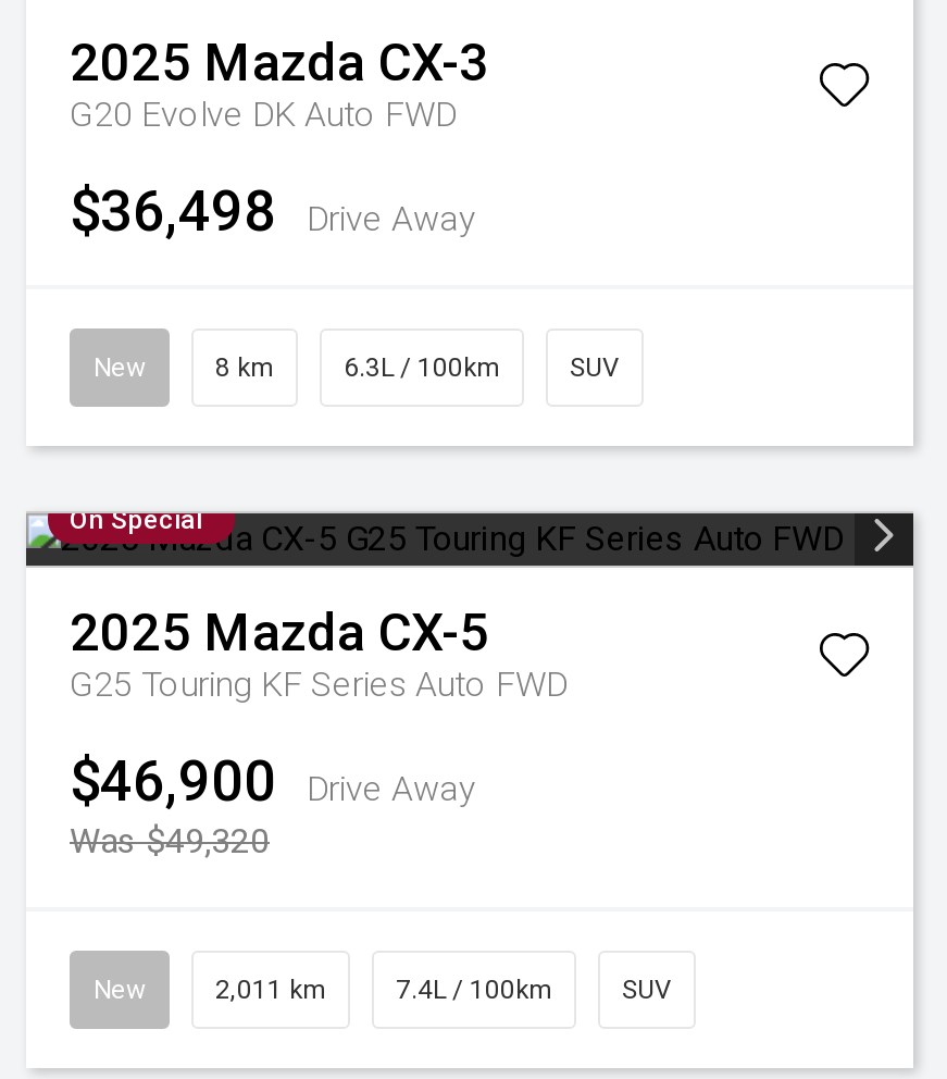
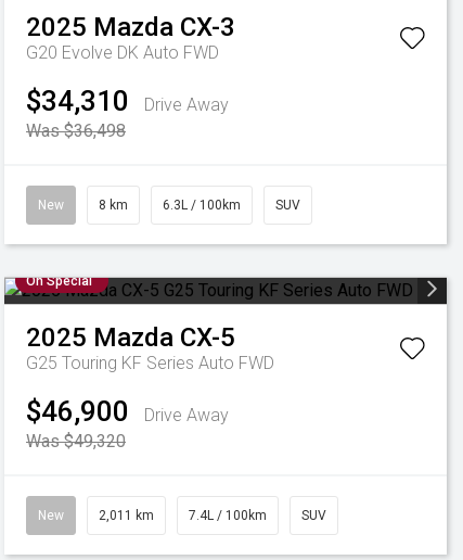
- $36,498 Drive Away
+ $34,310 Drive Away

+ Was $36,498
